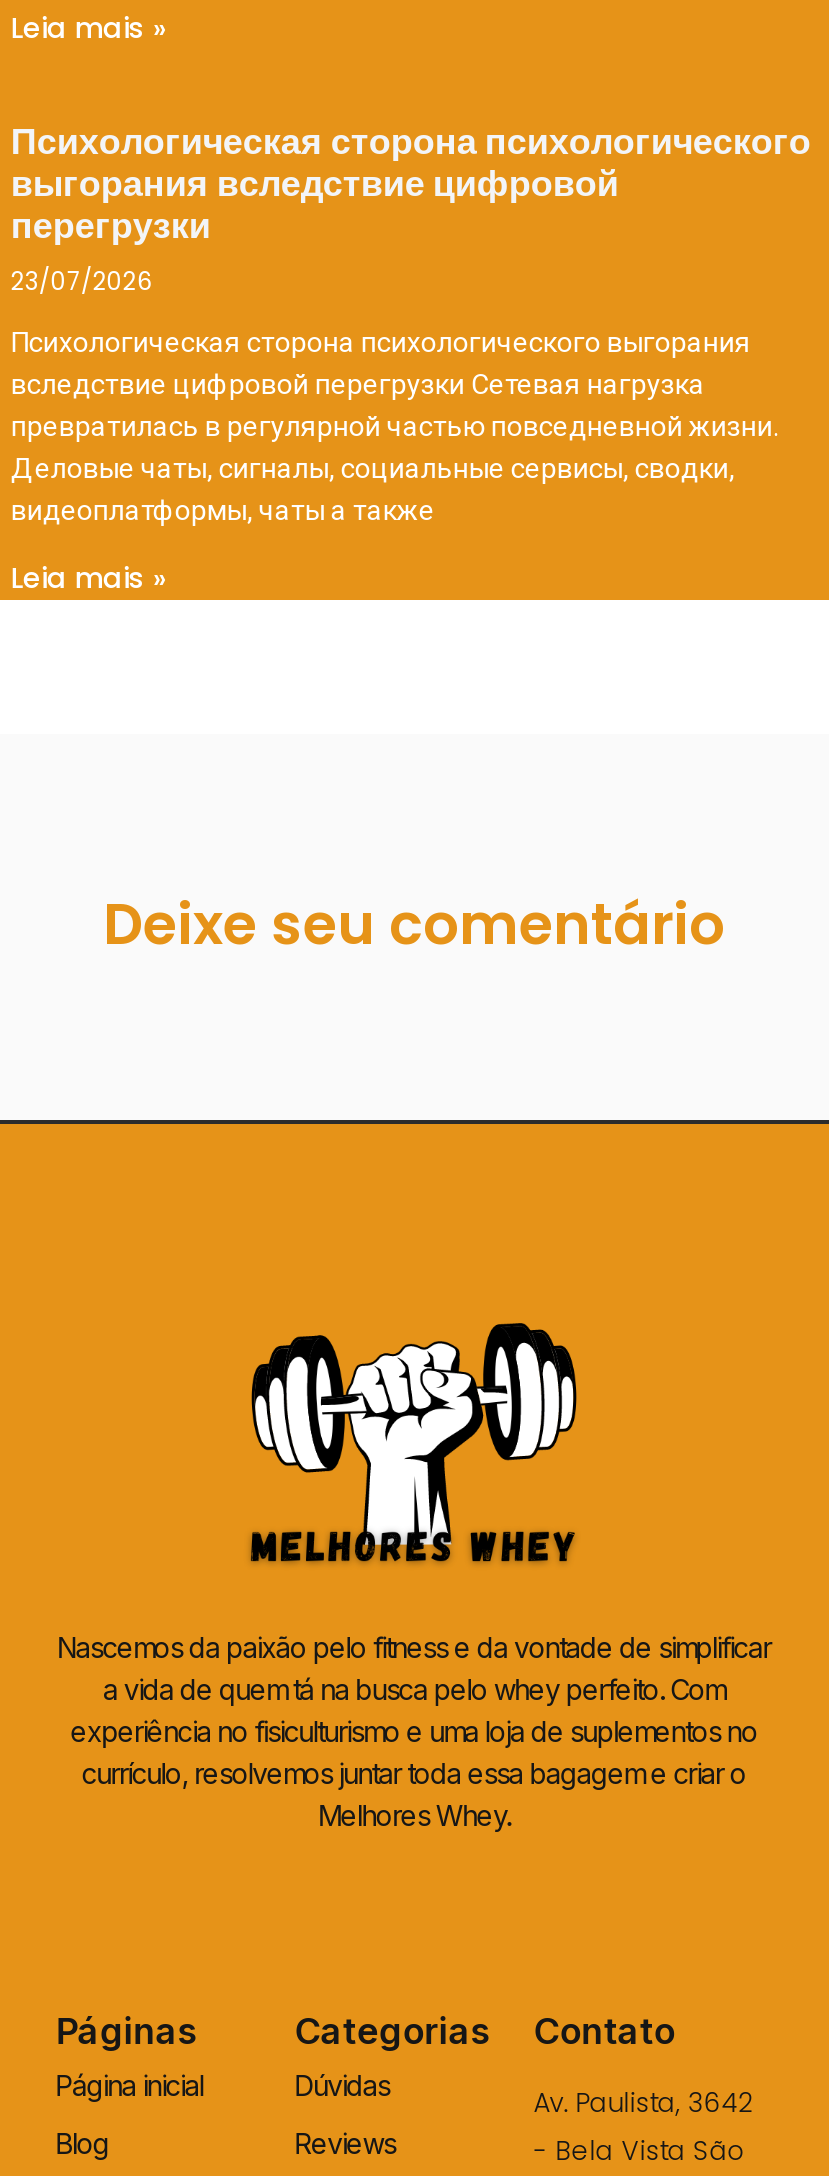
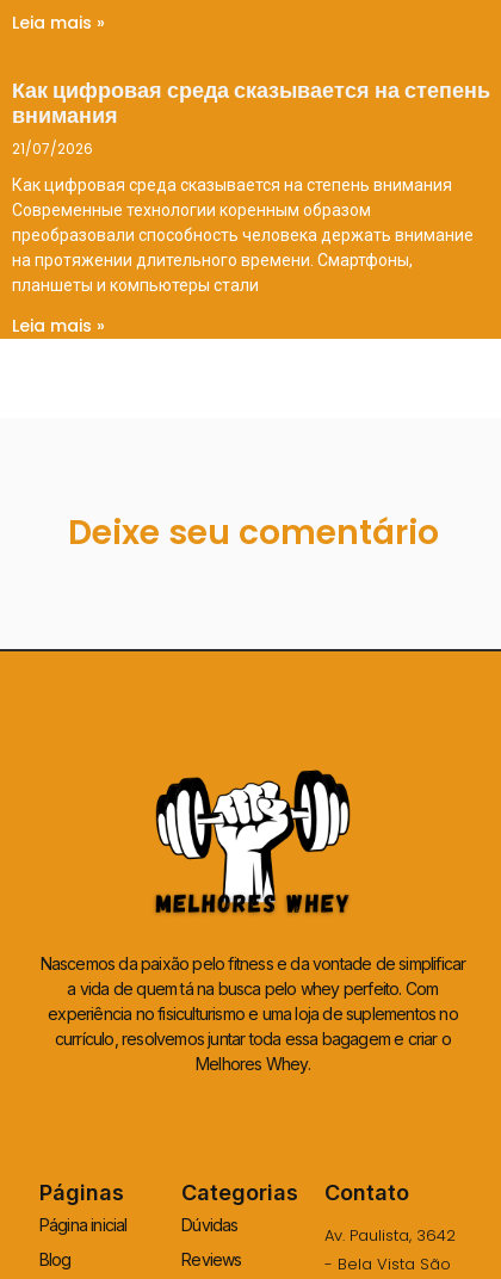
- Психологическая сторона психологического
- выгорания вследствие цифровой
- перегрузки
- 23/07/2026
+ Как цифровая среда сказывается на степень
+ внимания
+ 21/07/2026

- Психологическая сторона психологического выгорания
- вследствие цифровой перегрузки Сетевая нагрузка
- превратилась в регулярной частью повседневной жизни.
- Деловые чаты, сигналы, социальные сервисы, сводки,
- видеоплатформы, чаты а также
+ Как цифровая среда сказывается на степень внимания
+ Современные технологии коренным образом
+ преобразовали способность человека держать внимание
+ на протяжении длительного времени. Смартфоны,
+ планшеты и компьютеры стали
